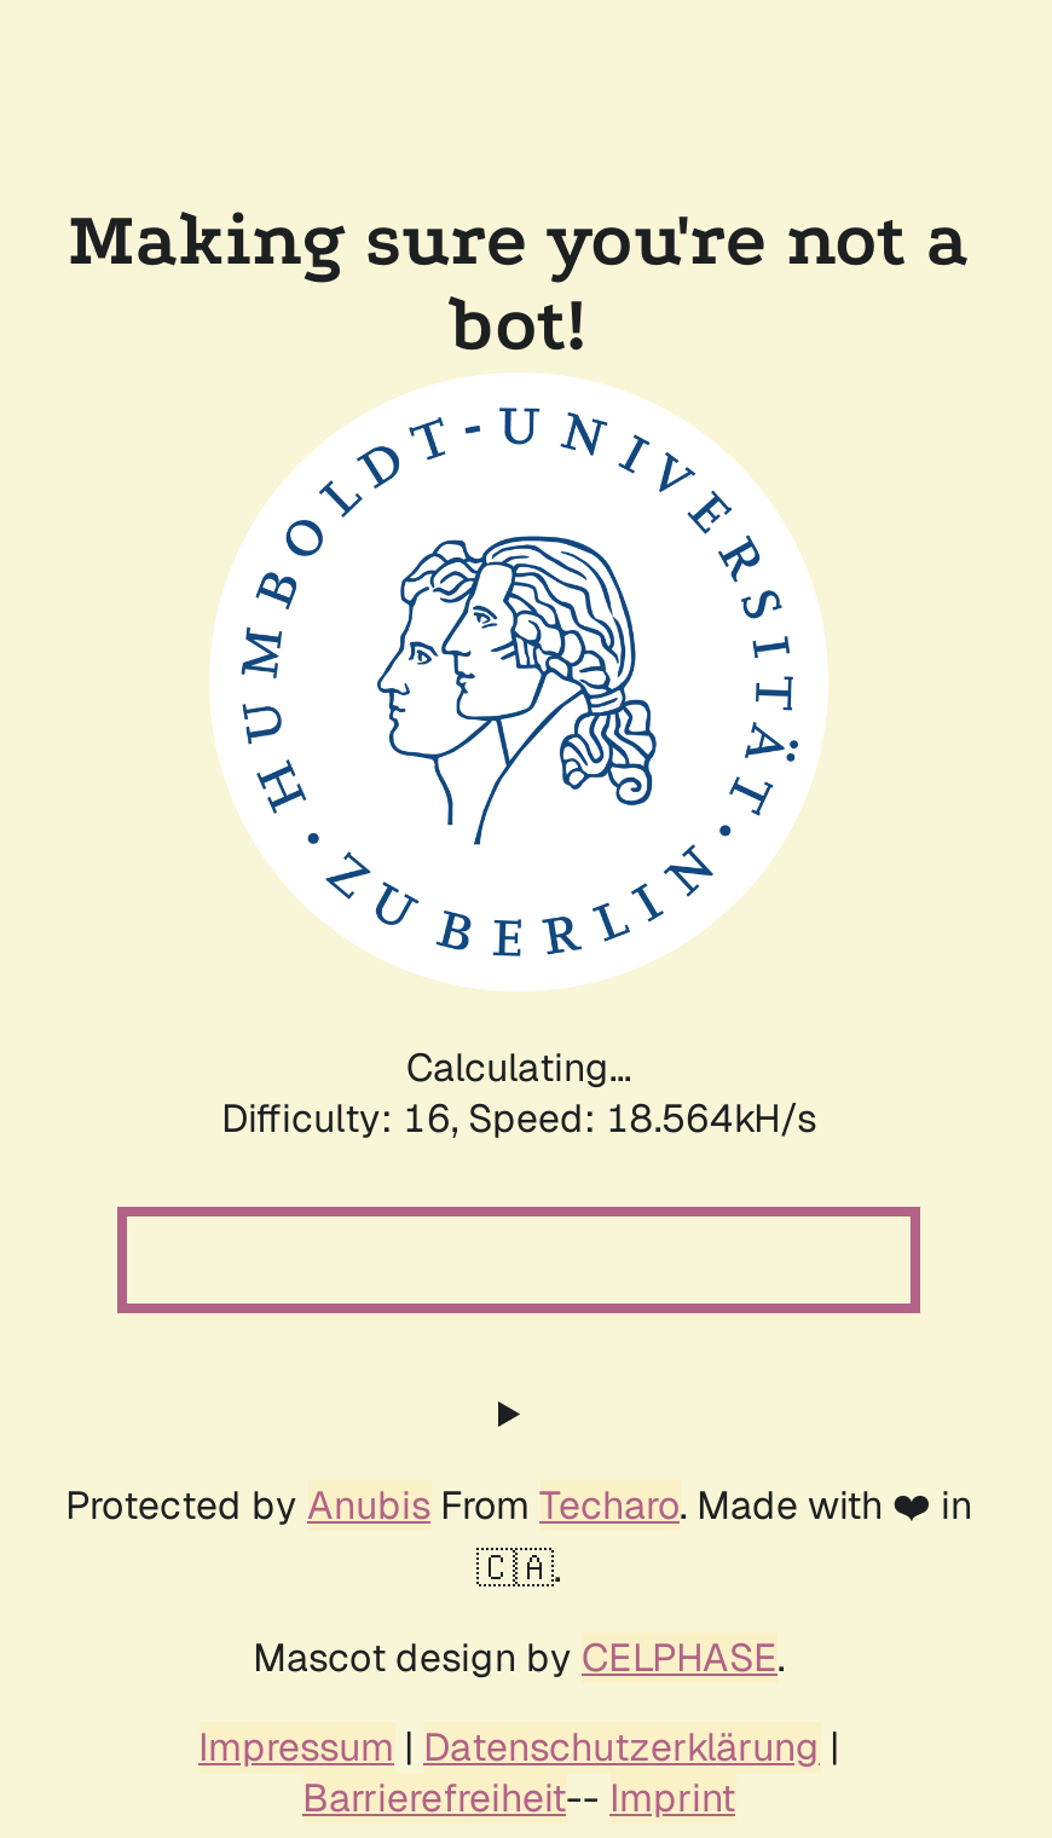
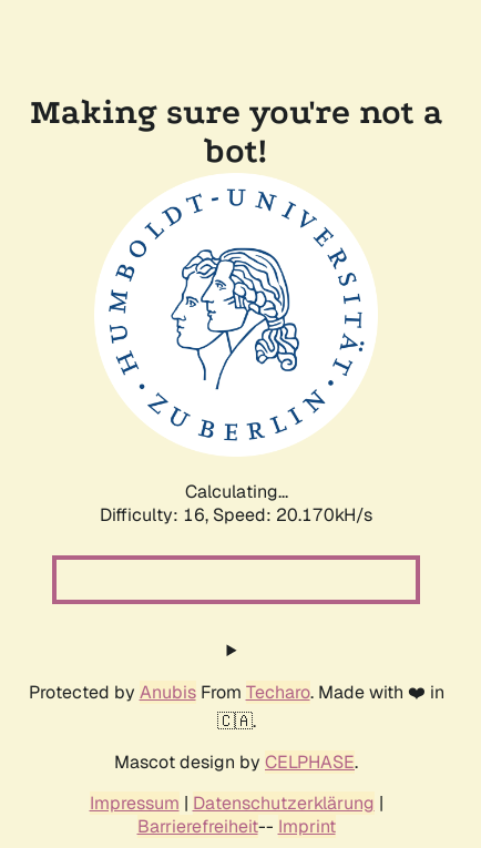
- Difficulty: 16, Speed: 18.564kH/s
+ Difficulty: 16, Speed: 20.170kH/s
